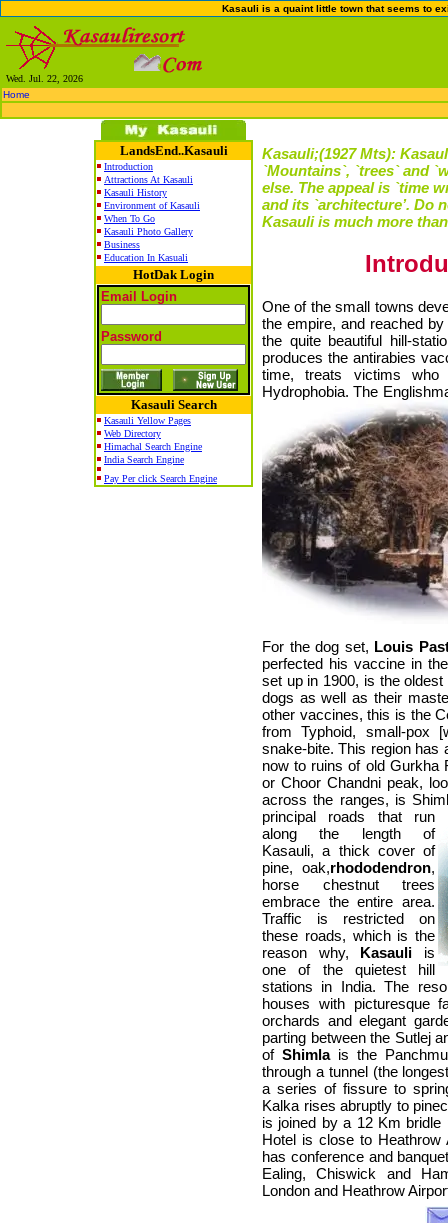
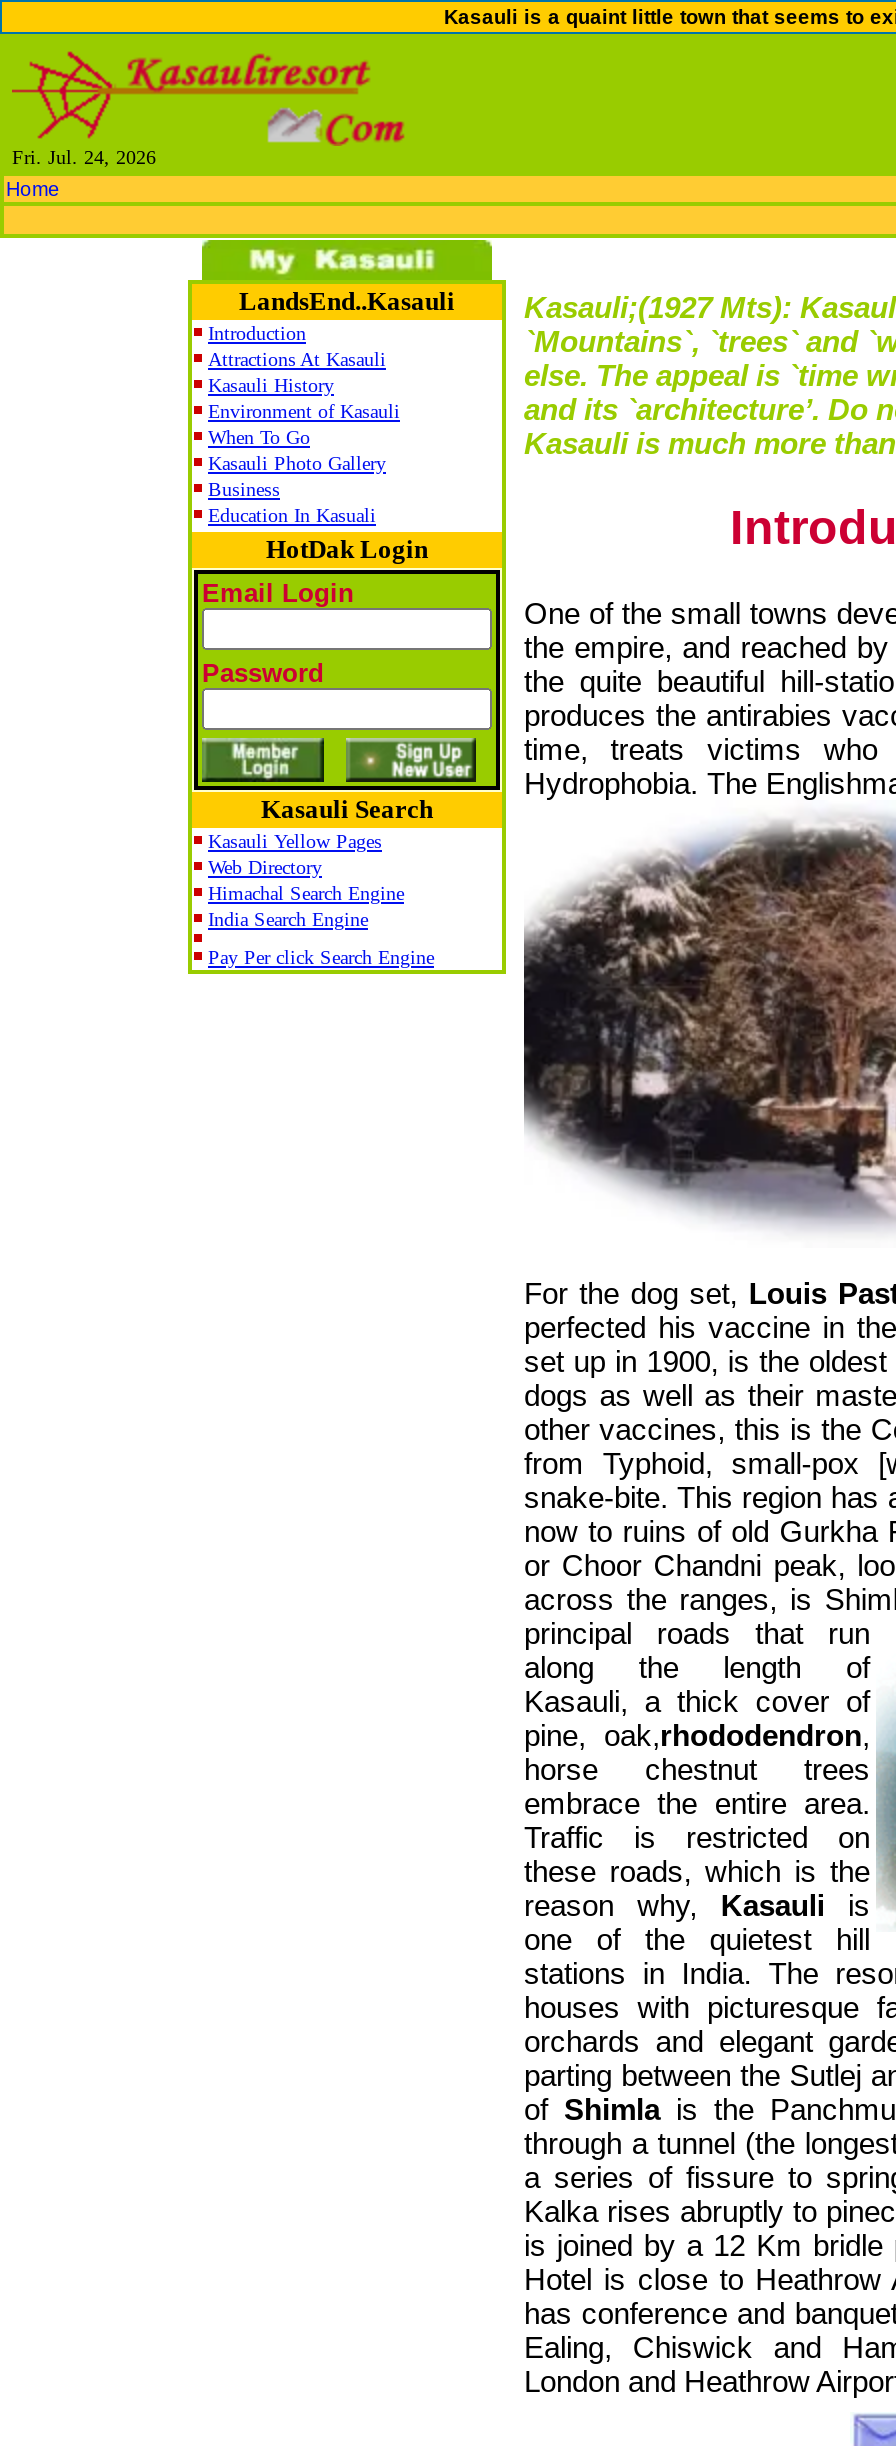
- Wed. Jul. 22, 2026
+ Fri. Jul. 24, 2026
